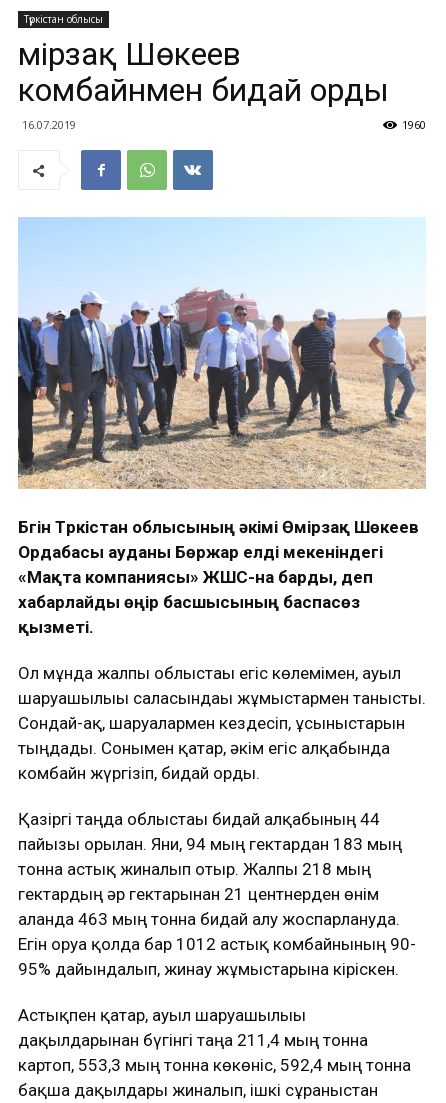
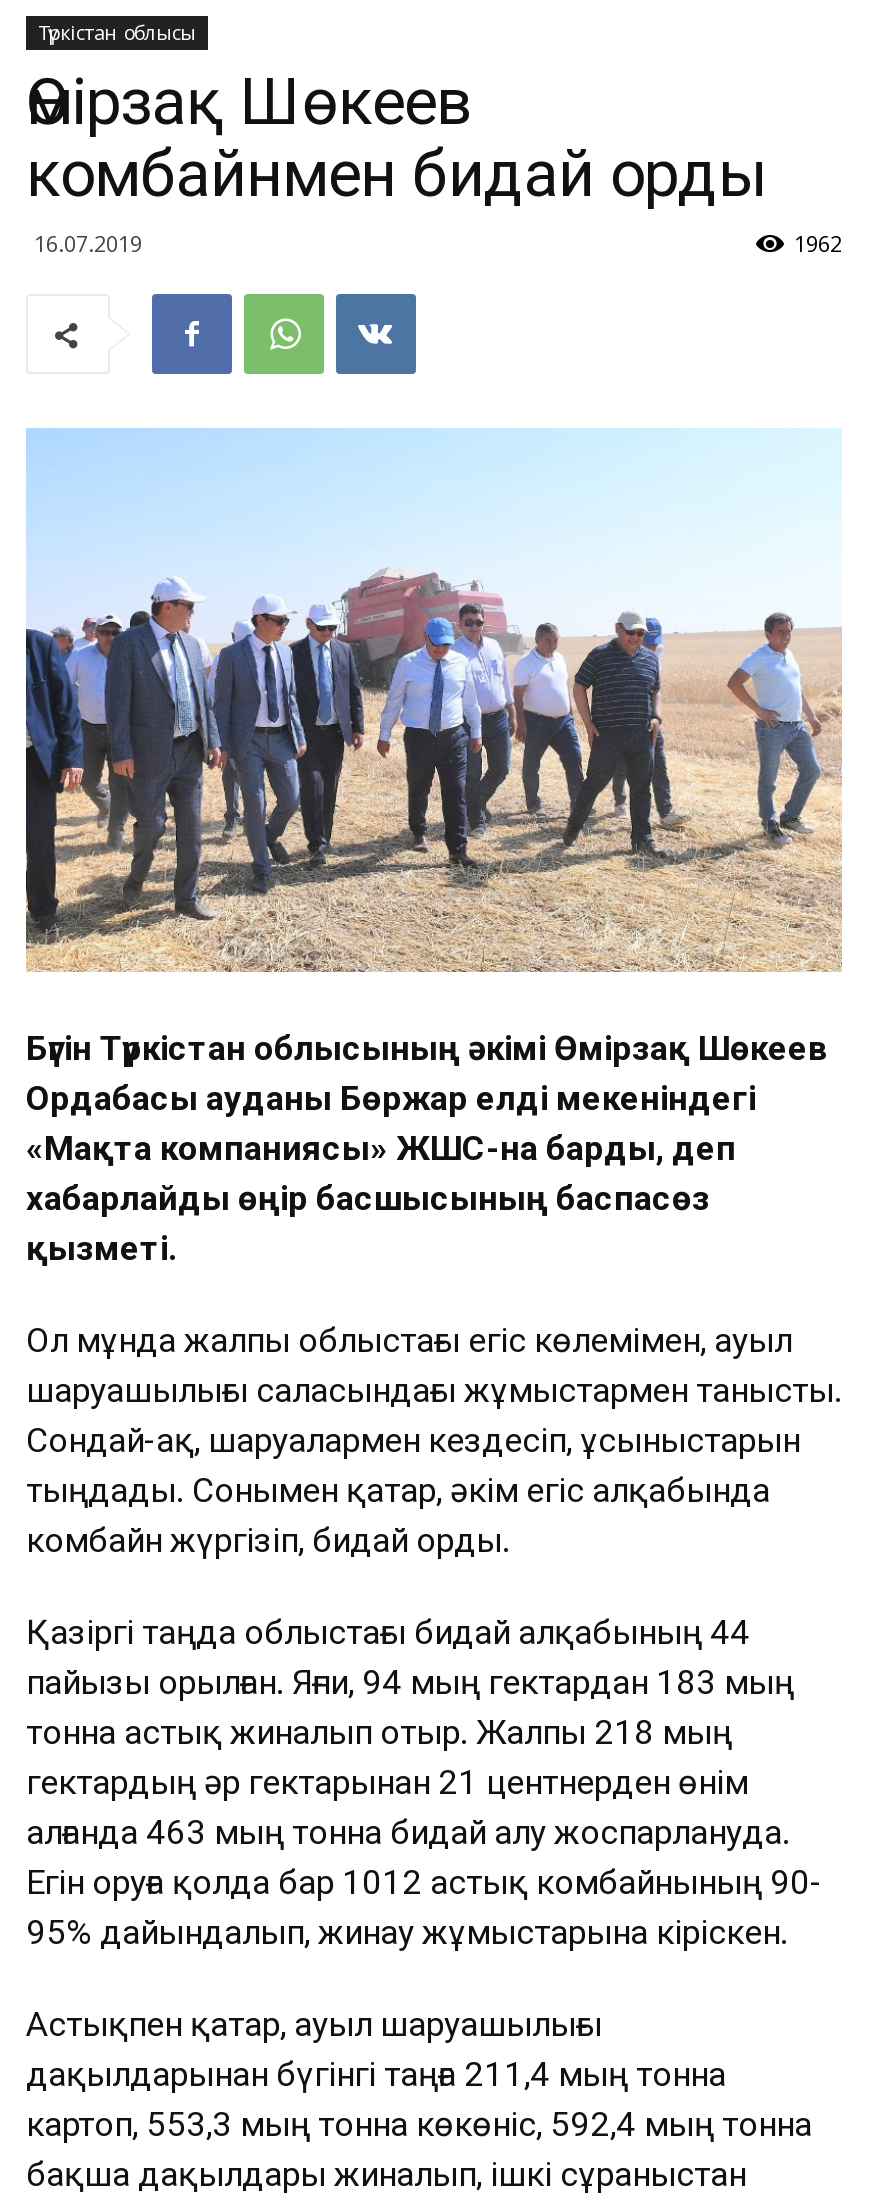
- 1960
+ 1962
